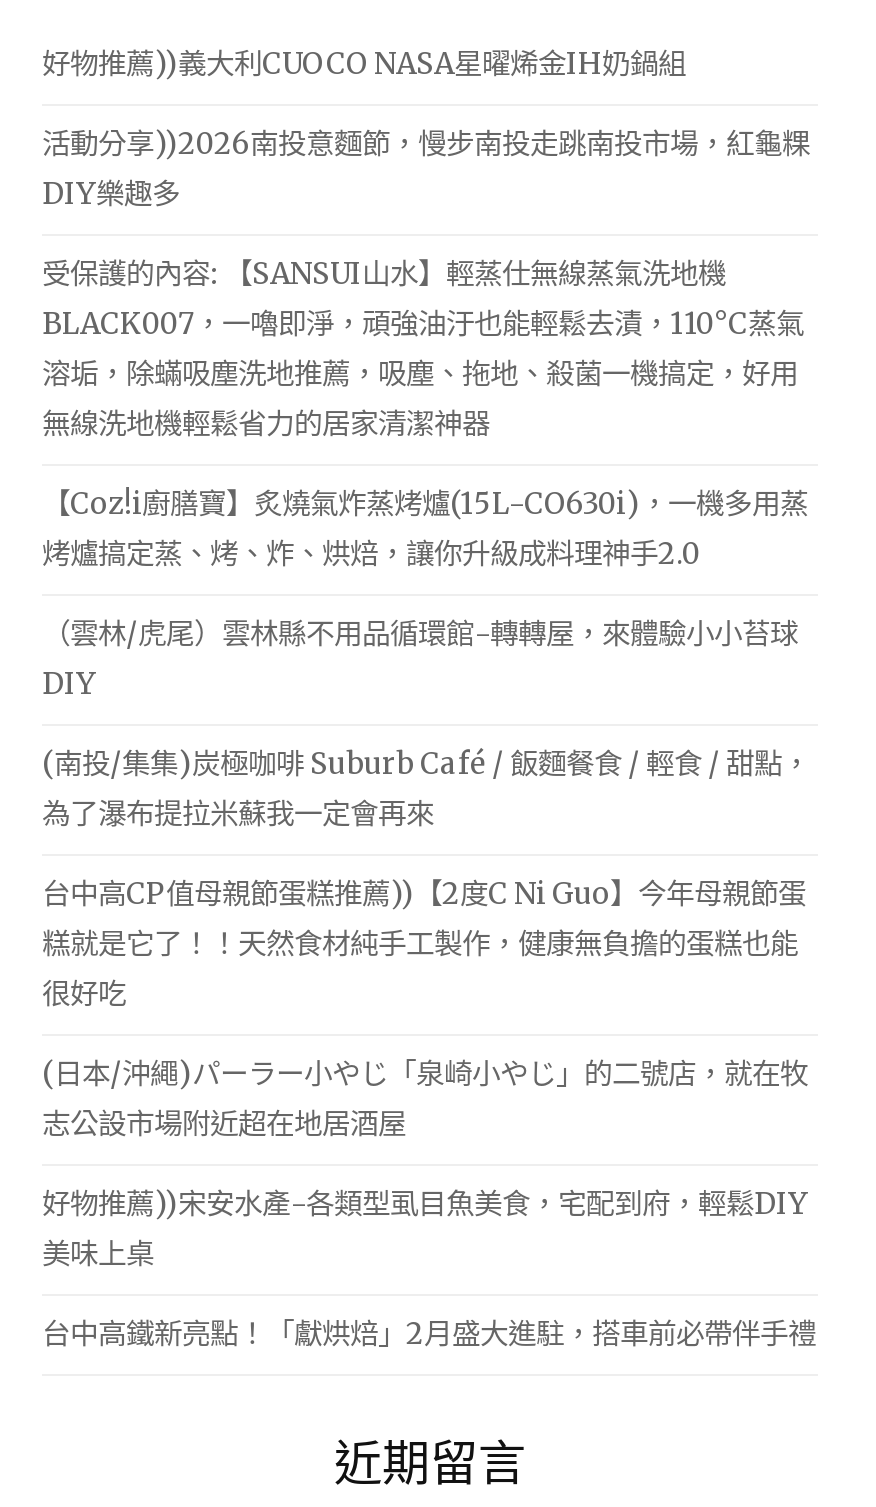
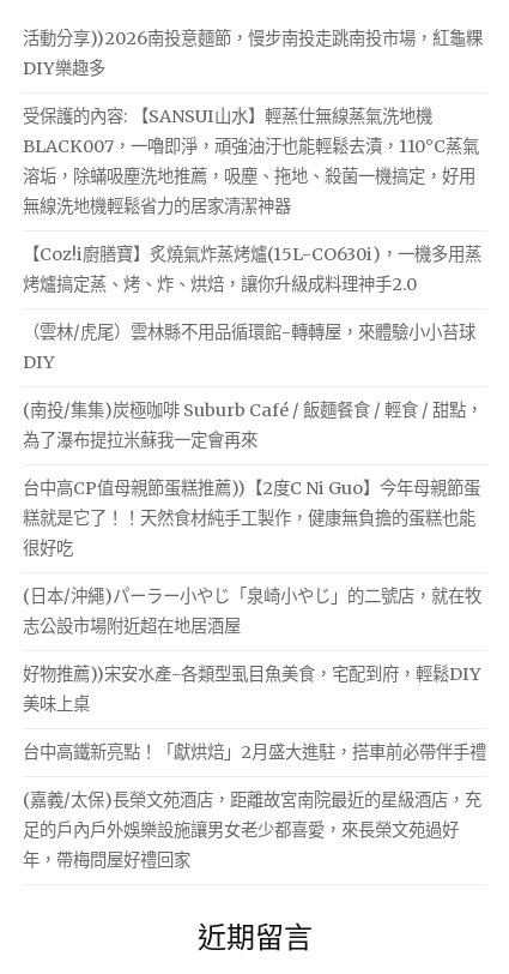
- 好物推薦))義大利CUOCO NASA星曜烯金IH奶鍋組

moved up: 活動分享))2026南投意麵節，慢步南投走跳南投市場，紅龜粿 | DIY樂趣多 | 受保護的內容: 【SANSUI山水】輕蒸仕無線蒸氣洗地機 | ... | 美味上桌 | 台中高鐵新亮點！「獻烘焙」2月盛大進駐，搭車前必帶伴手禮

+ (嘉義/太保)長榮文苑酒店，距離故宮南院最近的星級酒店，充
+ 足的戶內戶外娛樂設施讓男女老少都喜愛，來長榮文苑過好
+ 年，帶梅問屋好禮回家
